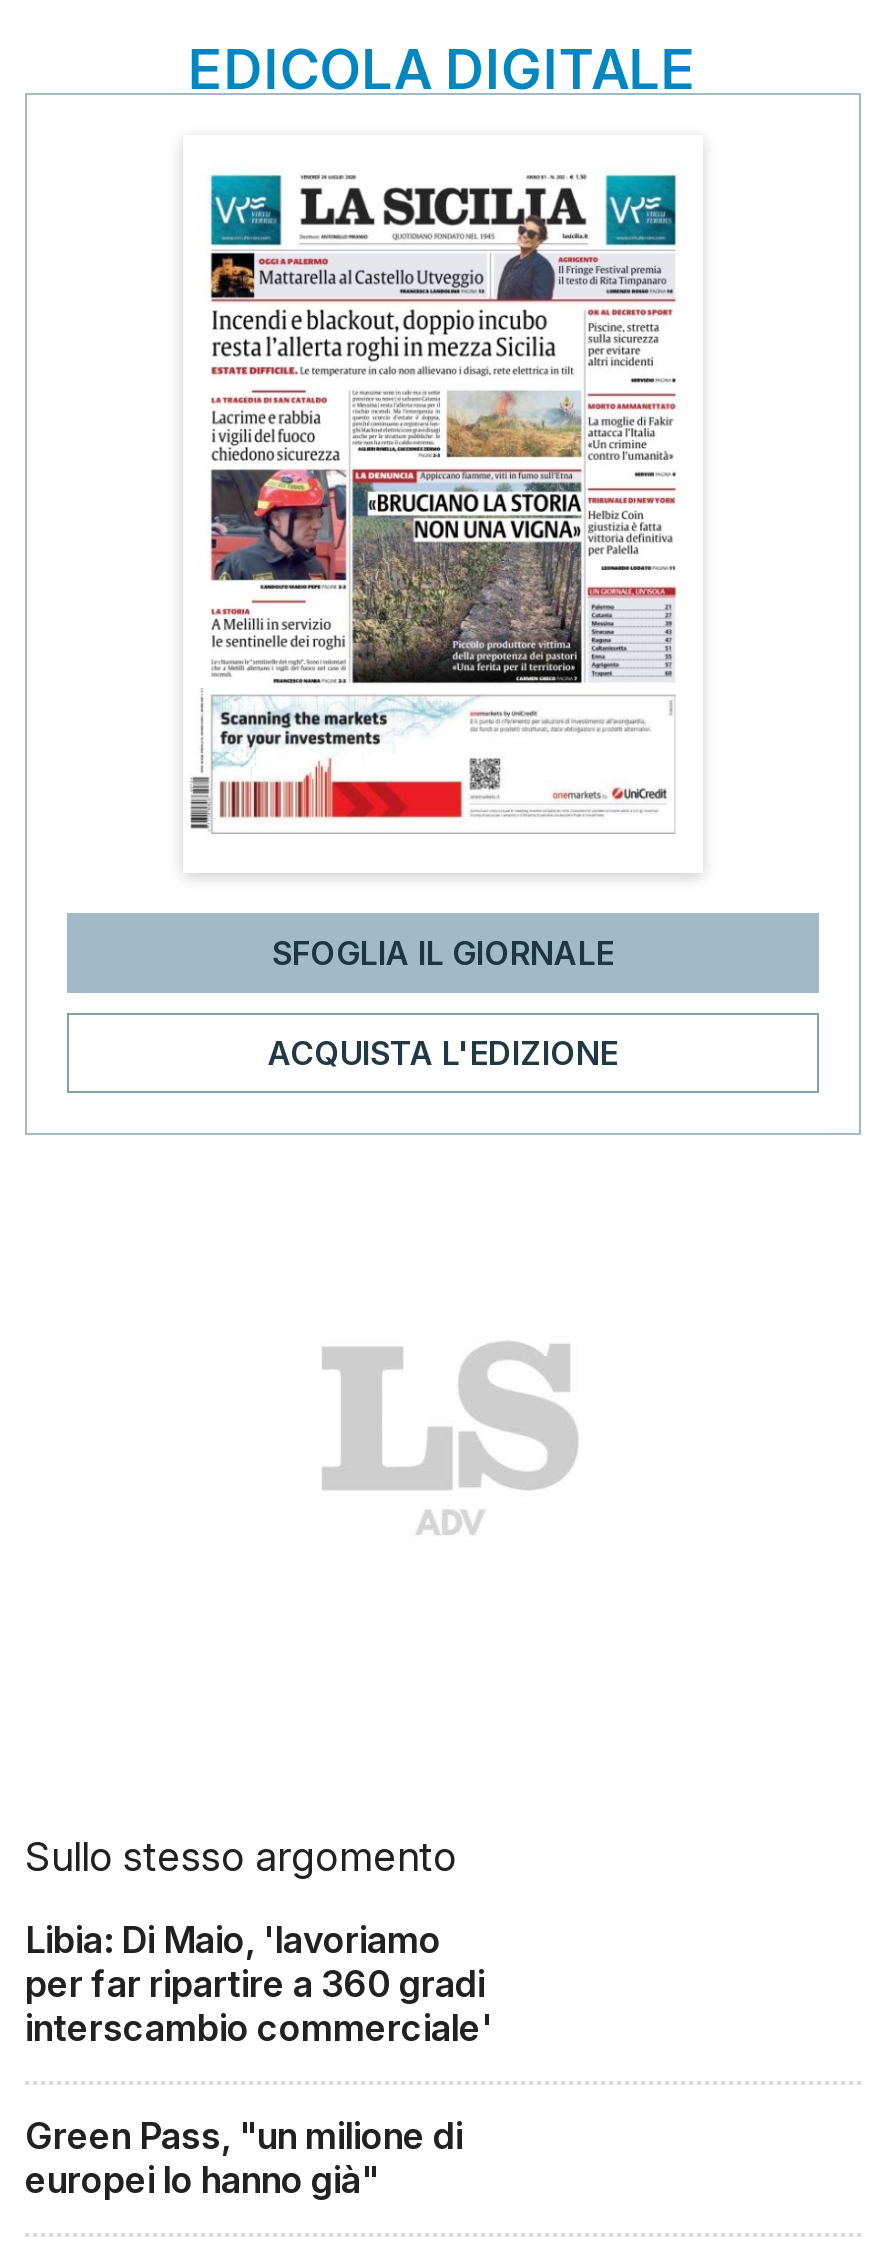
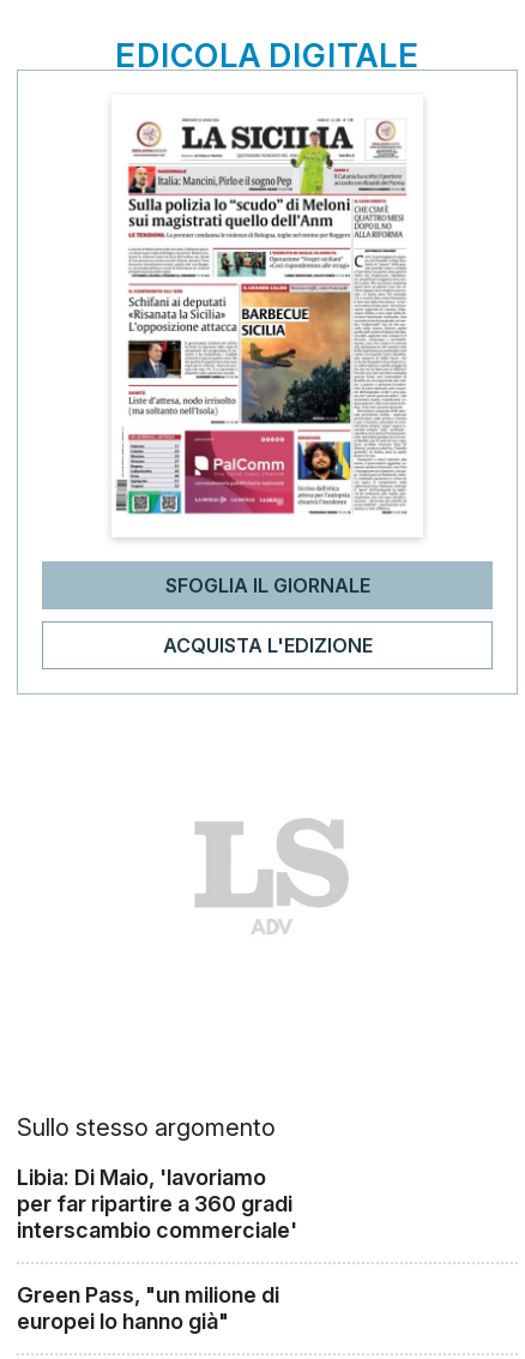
- [image]
+ [image]
